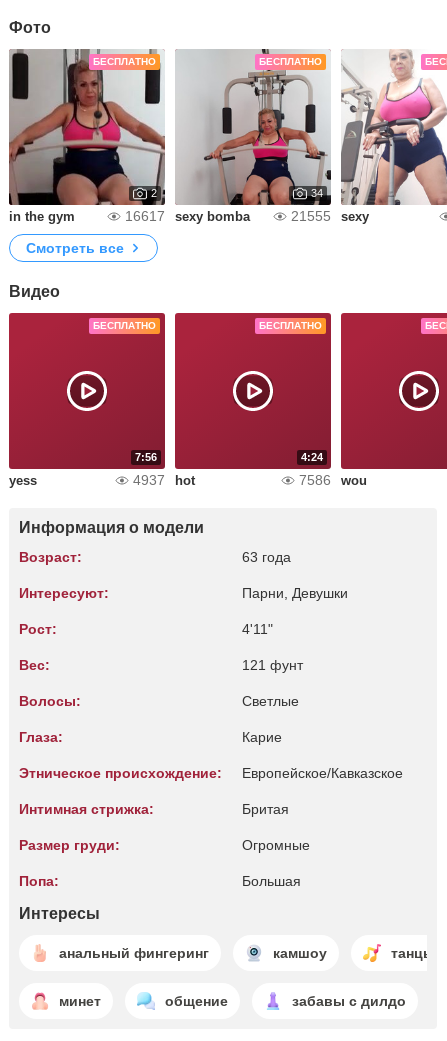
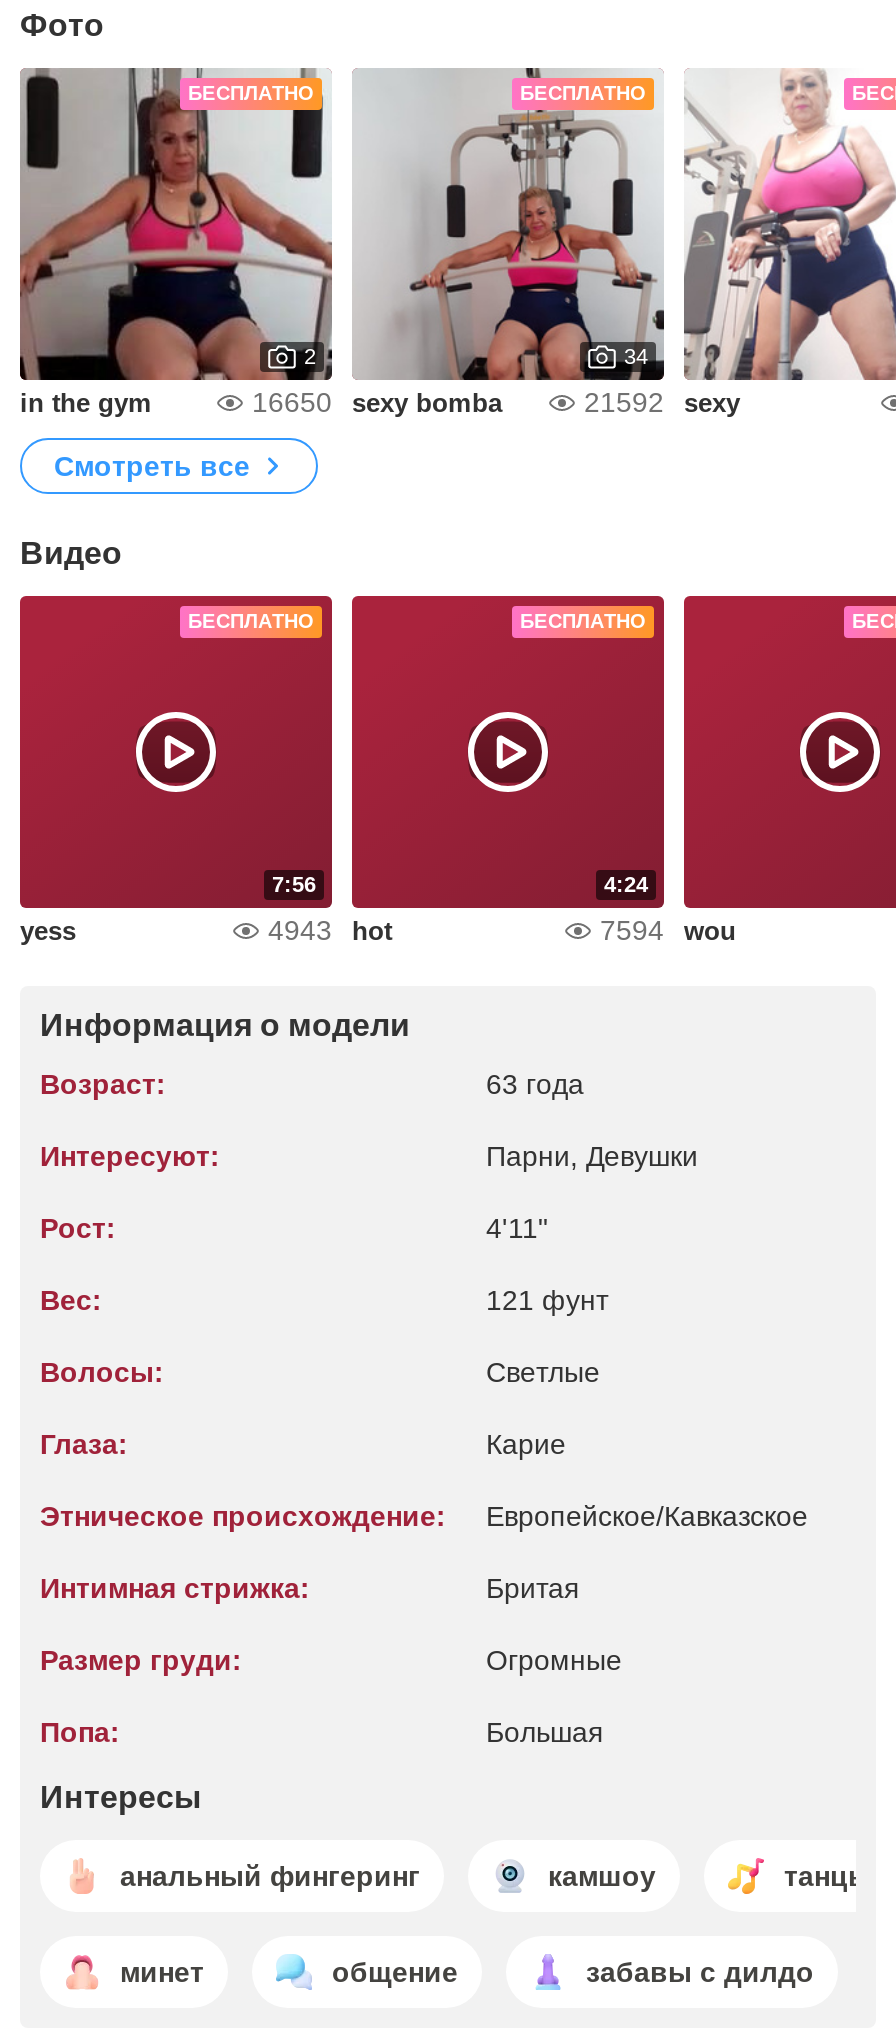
- 16617 sexy bomba
+ 16650 sexy bomba

- 21555 sexy
+ 21592 sexy

- 4937 hot
+ 4943 hot

- 7586 wou
+ 7594 wou
